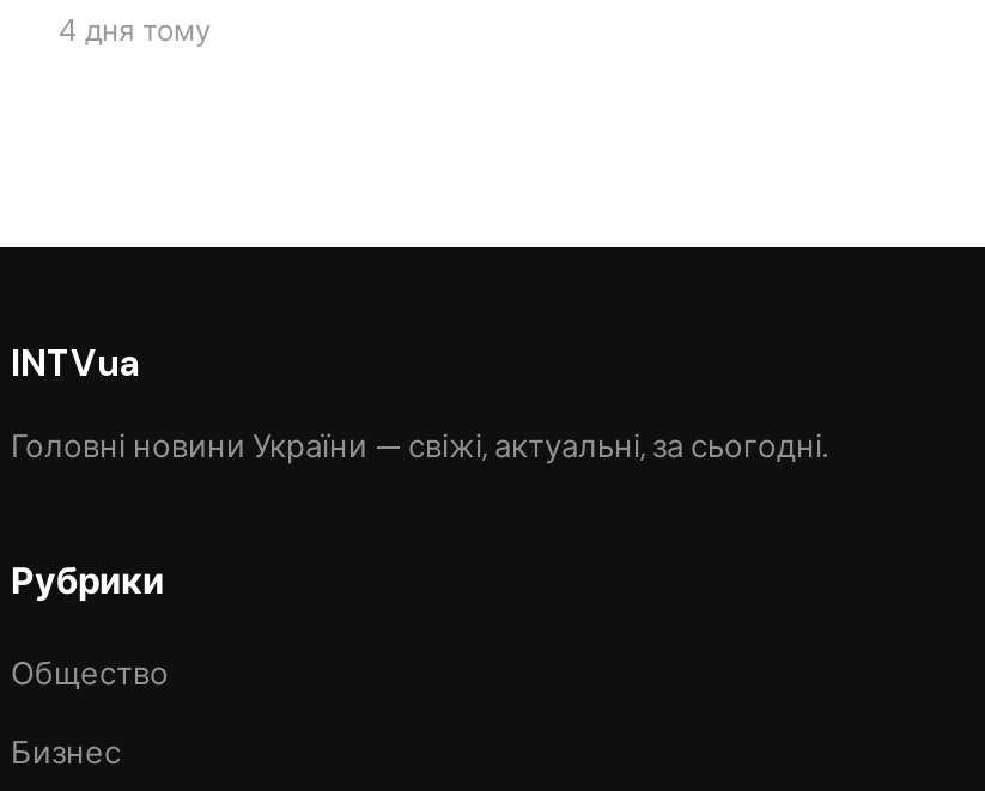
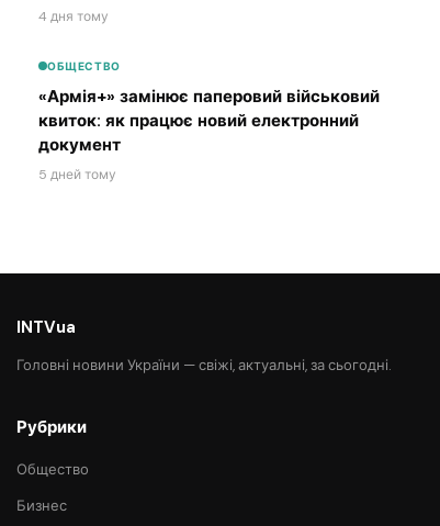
+ ОБЩЕСТВО
+ «Армія+» замінює паперовий військовий
+ квиток: як працює новий електронний
+ документ
+ 5 дней тому
